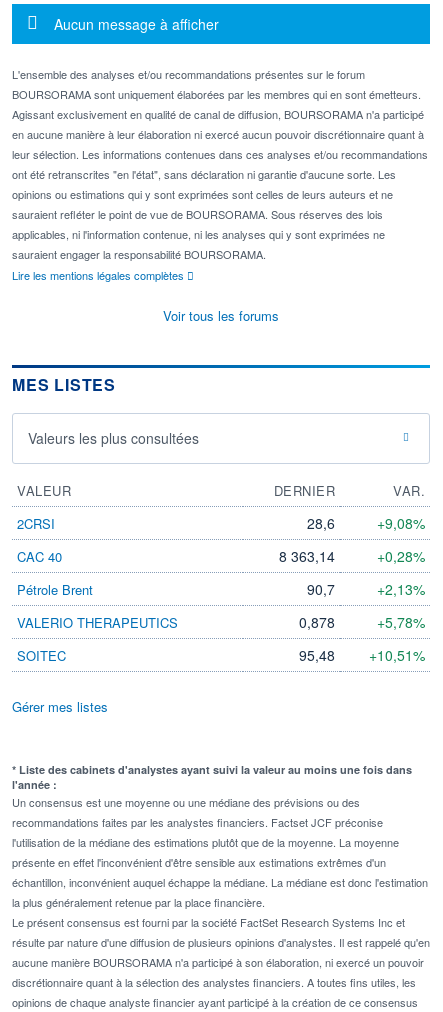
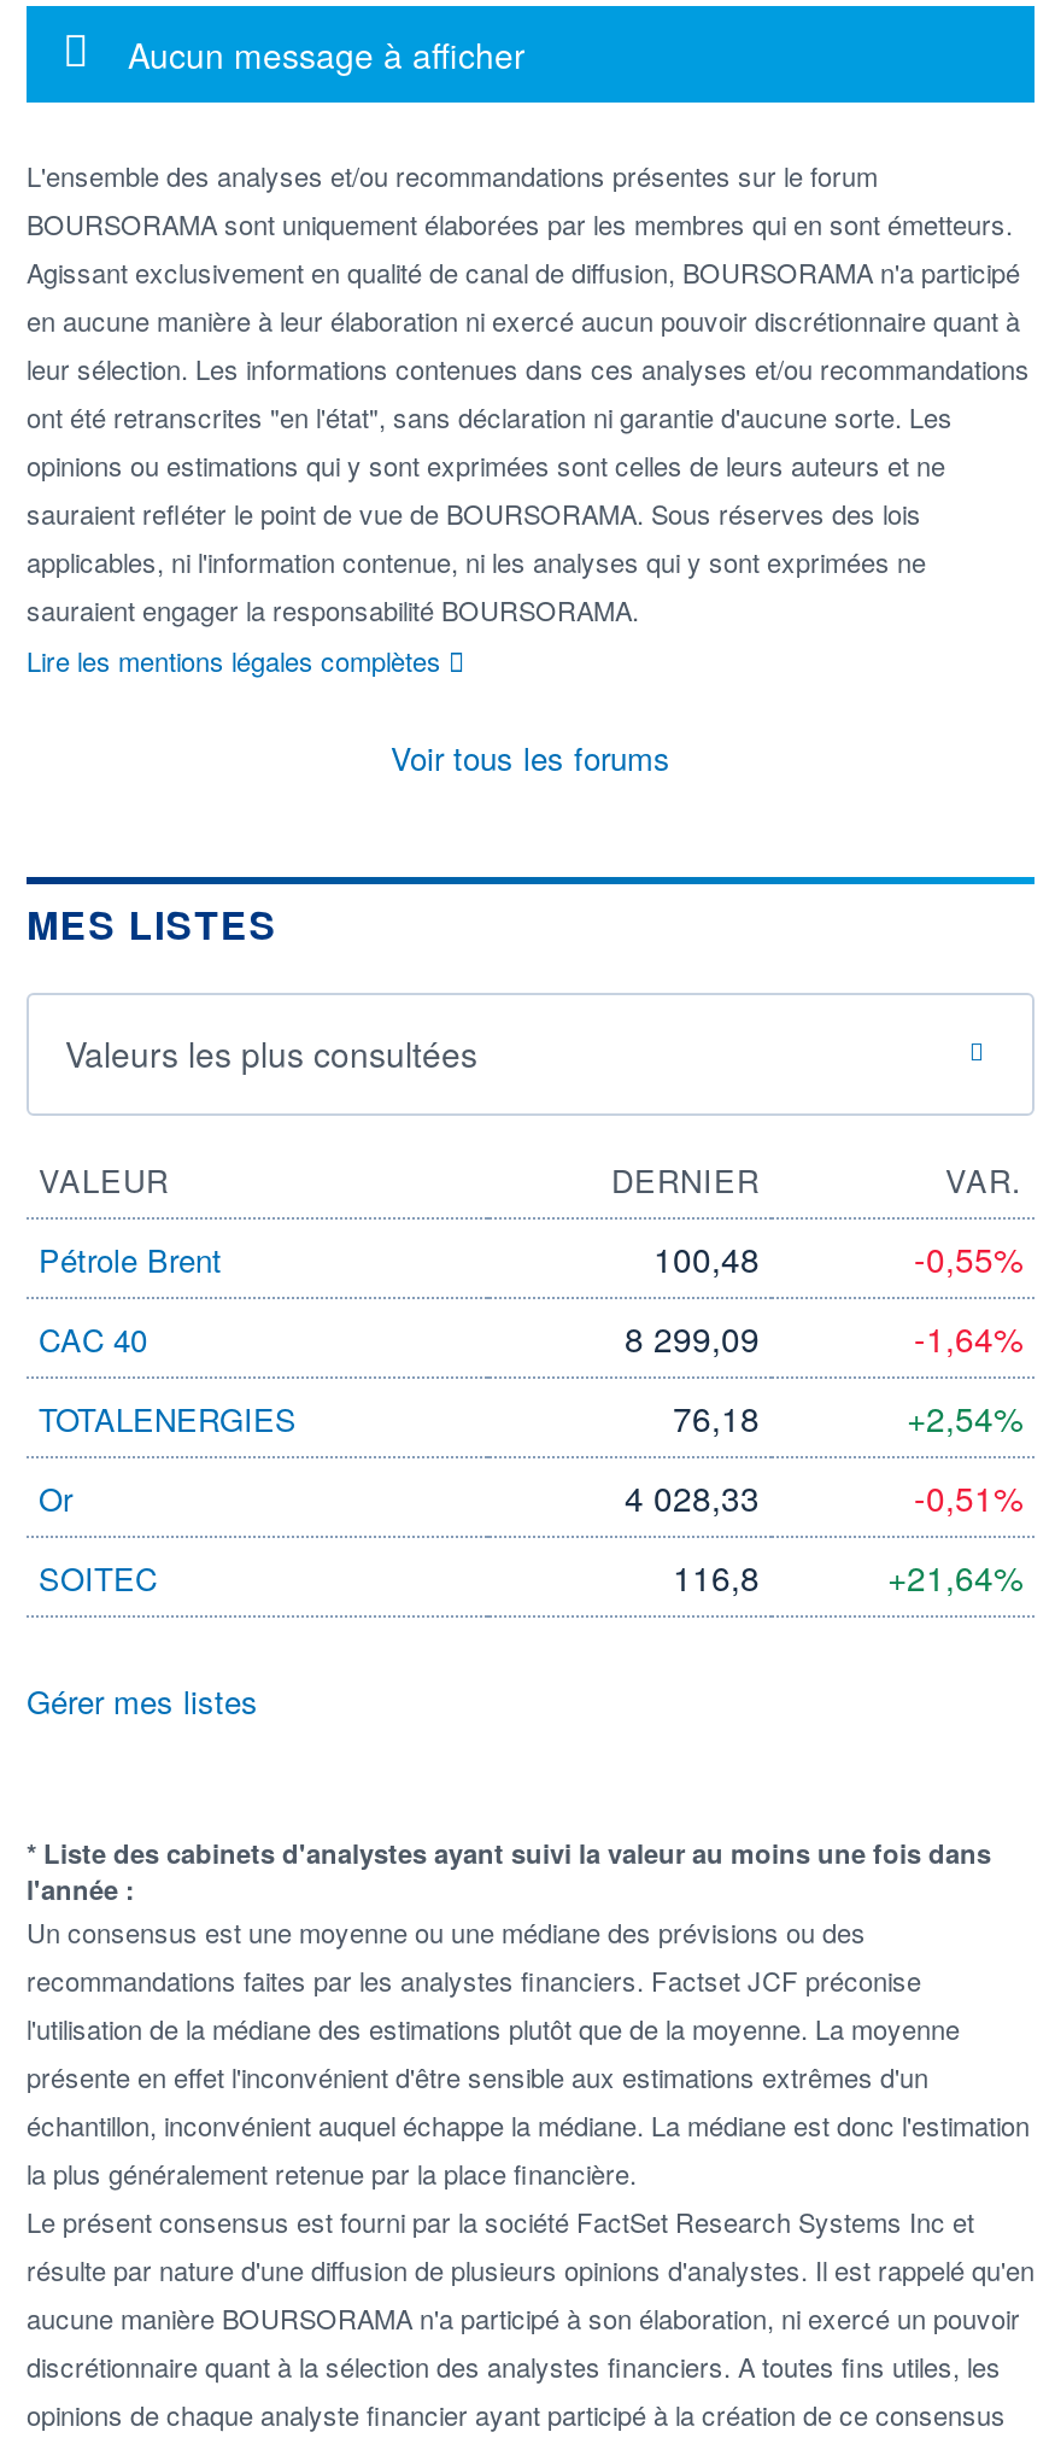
- 2CRSI
- 28,6
- +9,08%
+ 100,48
+ -0,55%

- 8 363,14
- +0,28%
+ 8 299,09
+ -1,64%

moved up: Pétrole Brent

- 90,7
- +2,13%
+ TOTALENERGIES
+ 76,18
+ +2,54%

- VALERIO THERAPEUTICS
- 0,878
- +5,78%
+ Or
+ 4 028,33
+ -0,51%

- 95,48
+ 116,8

- +10,51%
+ +21,64%
